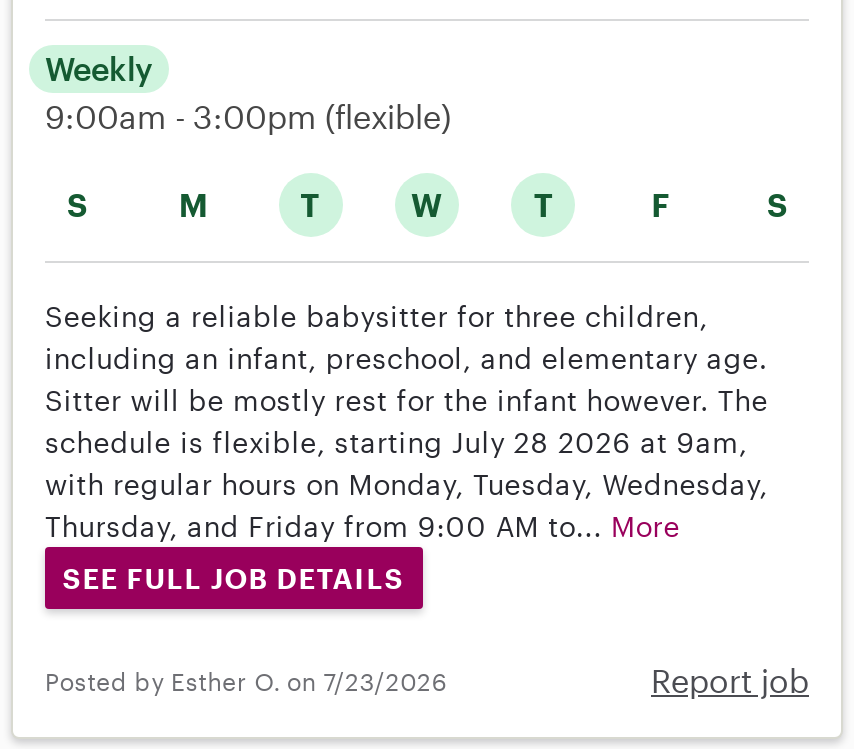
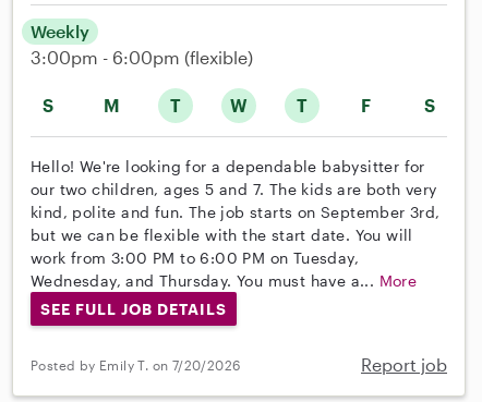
- 9:00am - 3:00pm (flexible)
+ 3:00pm - 6:00pm (flexible)

- Seeking a reliable babysitter for three children,
- including an infant, preschool, and elementary age.
- Sitter will be mostly rest for the infant however. The
- schedule is flexible, starting July 28 2026 at 9am,
- with regular hours on Monday, Tuesday, Wednesday,
- Thursday, and Friday from 9:00 AM to... More
+ Hello! We're looking for a dependable babysitter for
+ our two children, ages 5 and 7. The kids are both very
+ kind, polite and fun. The job starts on September 3rd,
+ but we can be flexible with the start date. You will
+ work from 3:00 PM to 6:00 PM on Tuesday,
+ Wednesday, and Thursday. You must have a... More

- Posted by Esther O. on 7/23/2026
+ Posted by Emily T. on 7/20/2026
